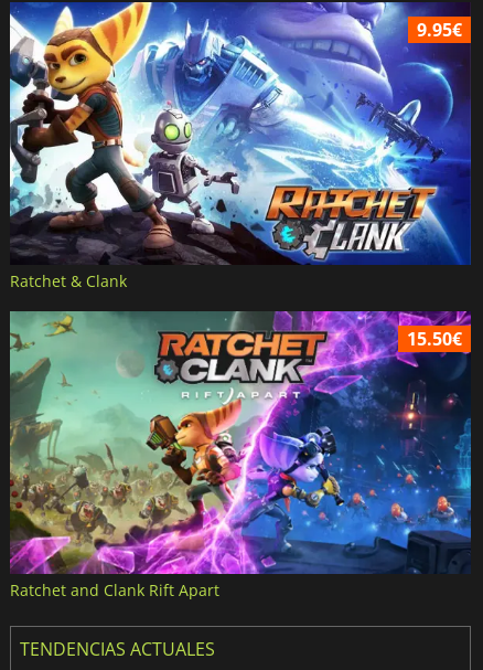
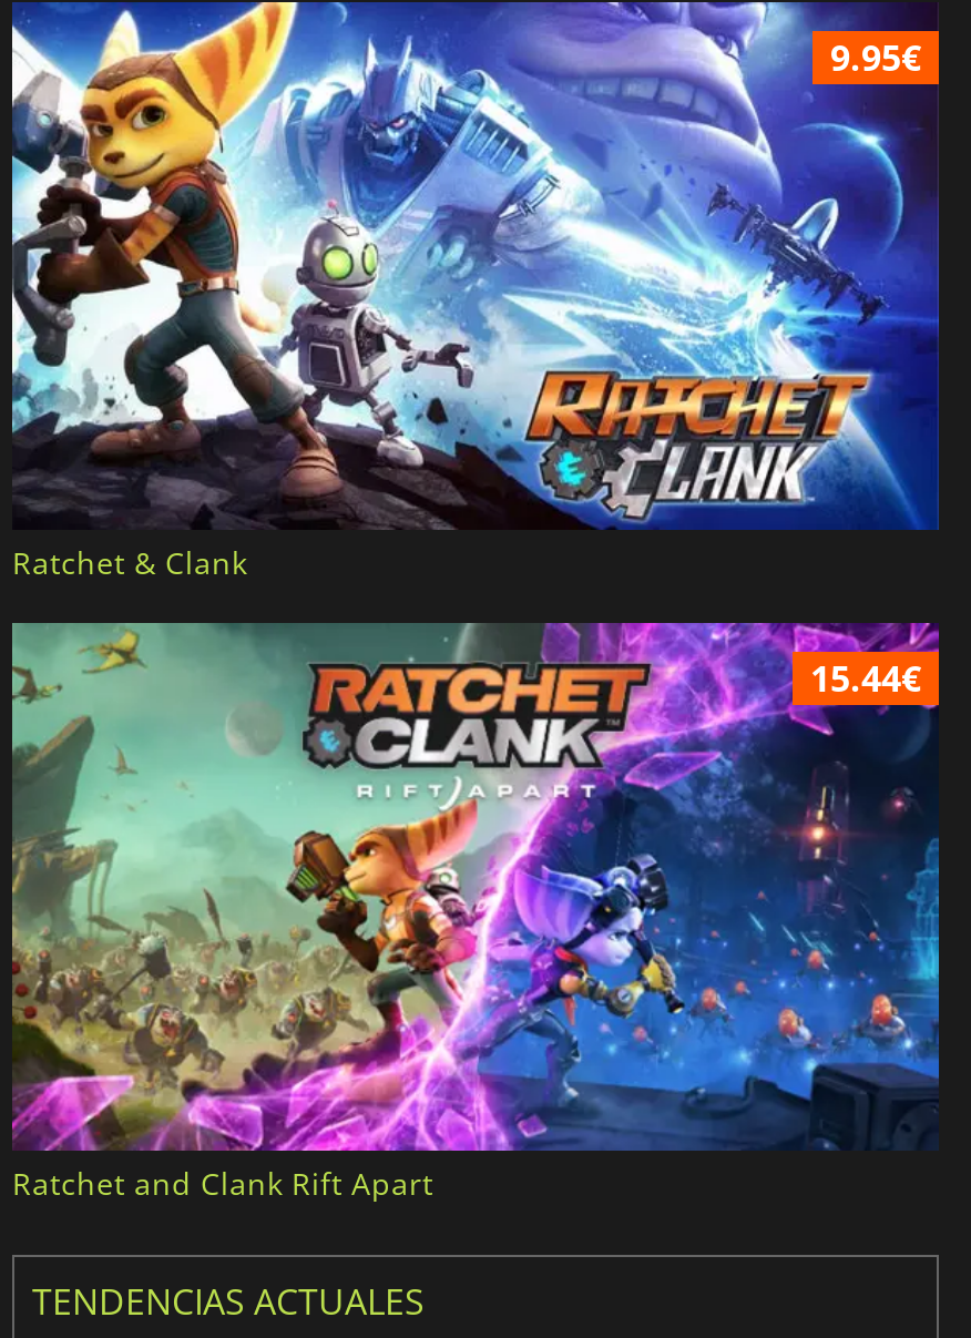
- 15.50€
+ 15.44€
